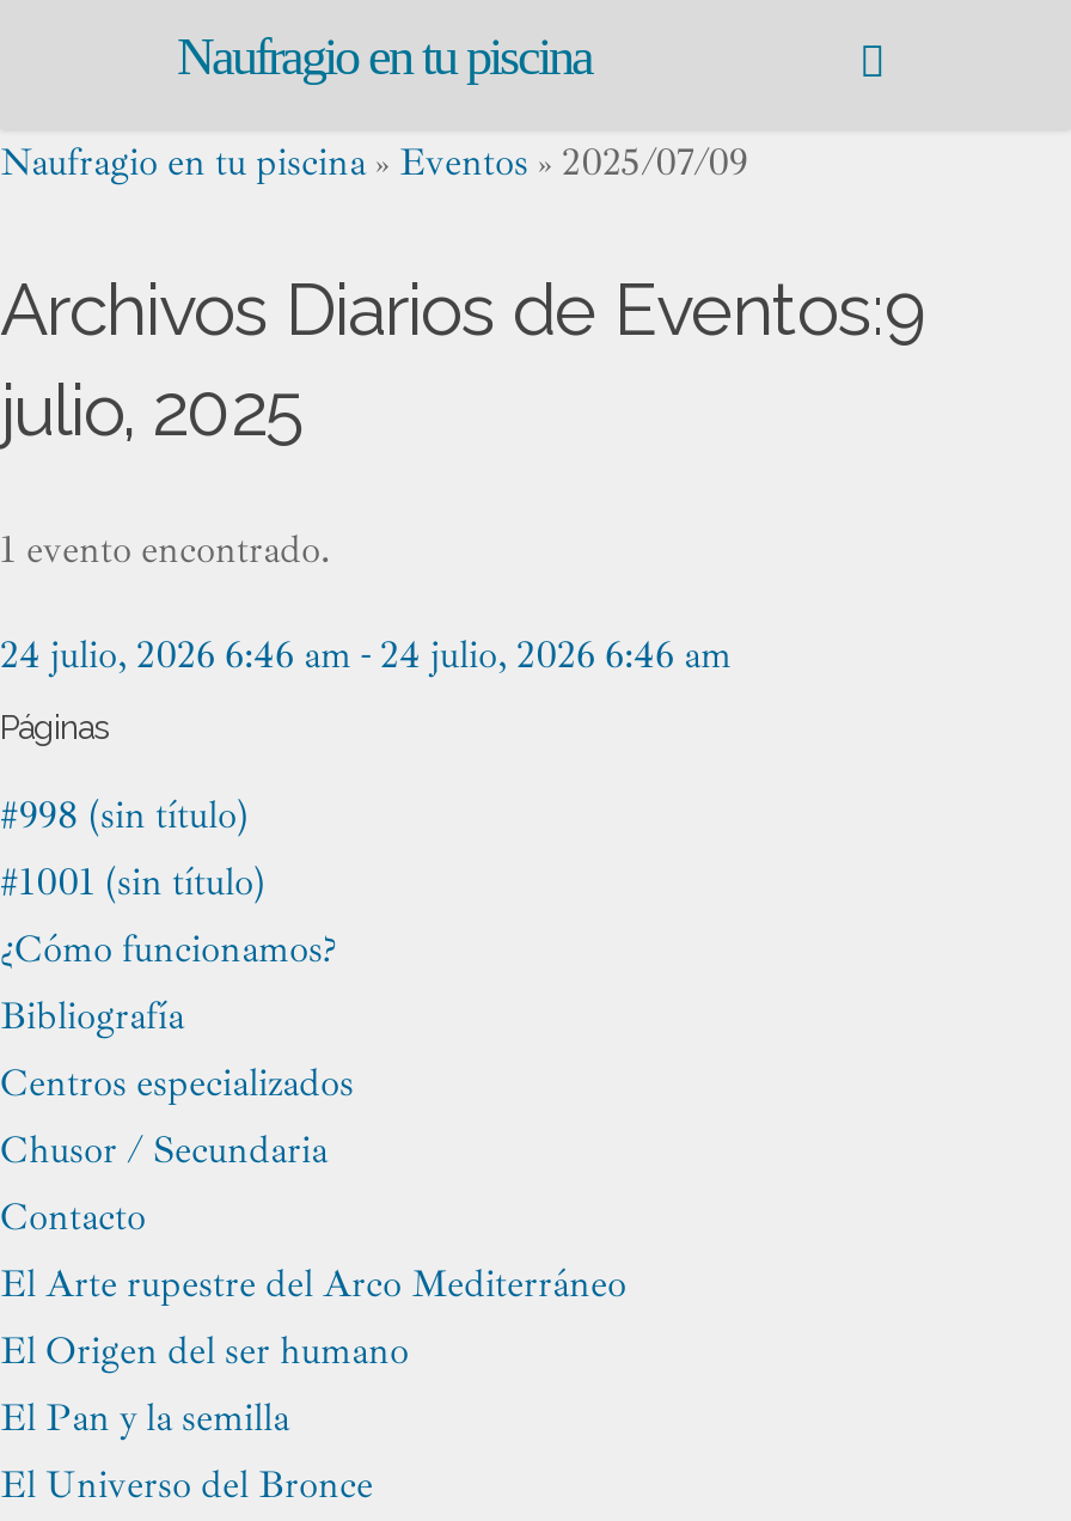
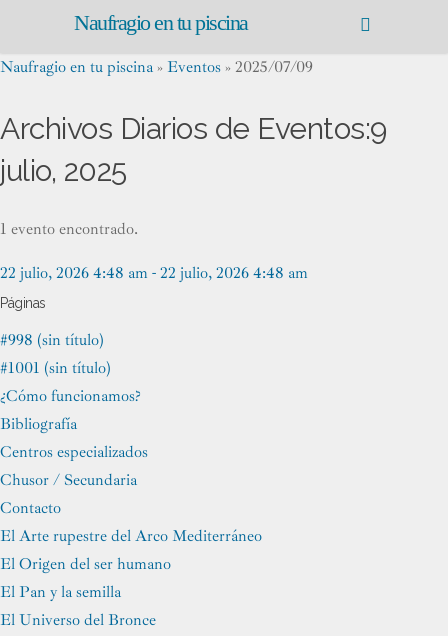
- 24 julio, 2026 6:46 am - 24 julio, 2026 6:46 am
+ 22 julio, 2026 4:48 am - 22 julio, 2026 4:48 am
